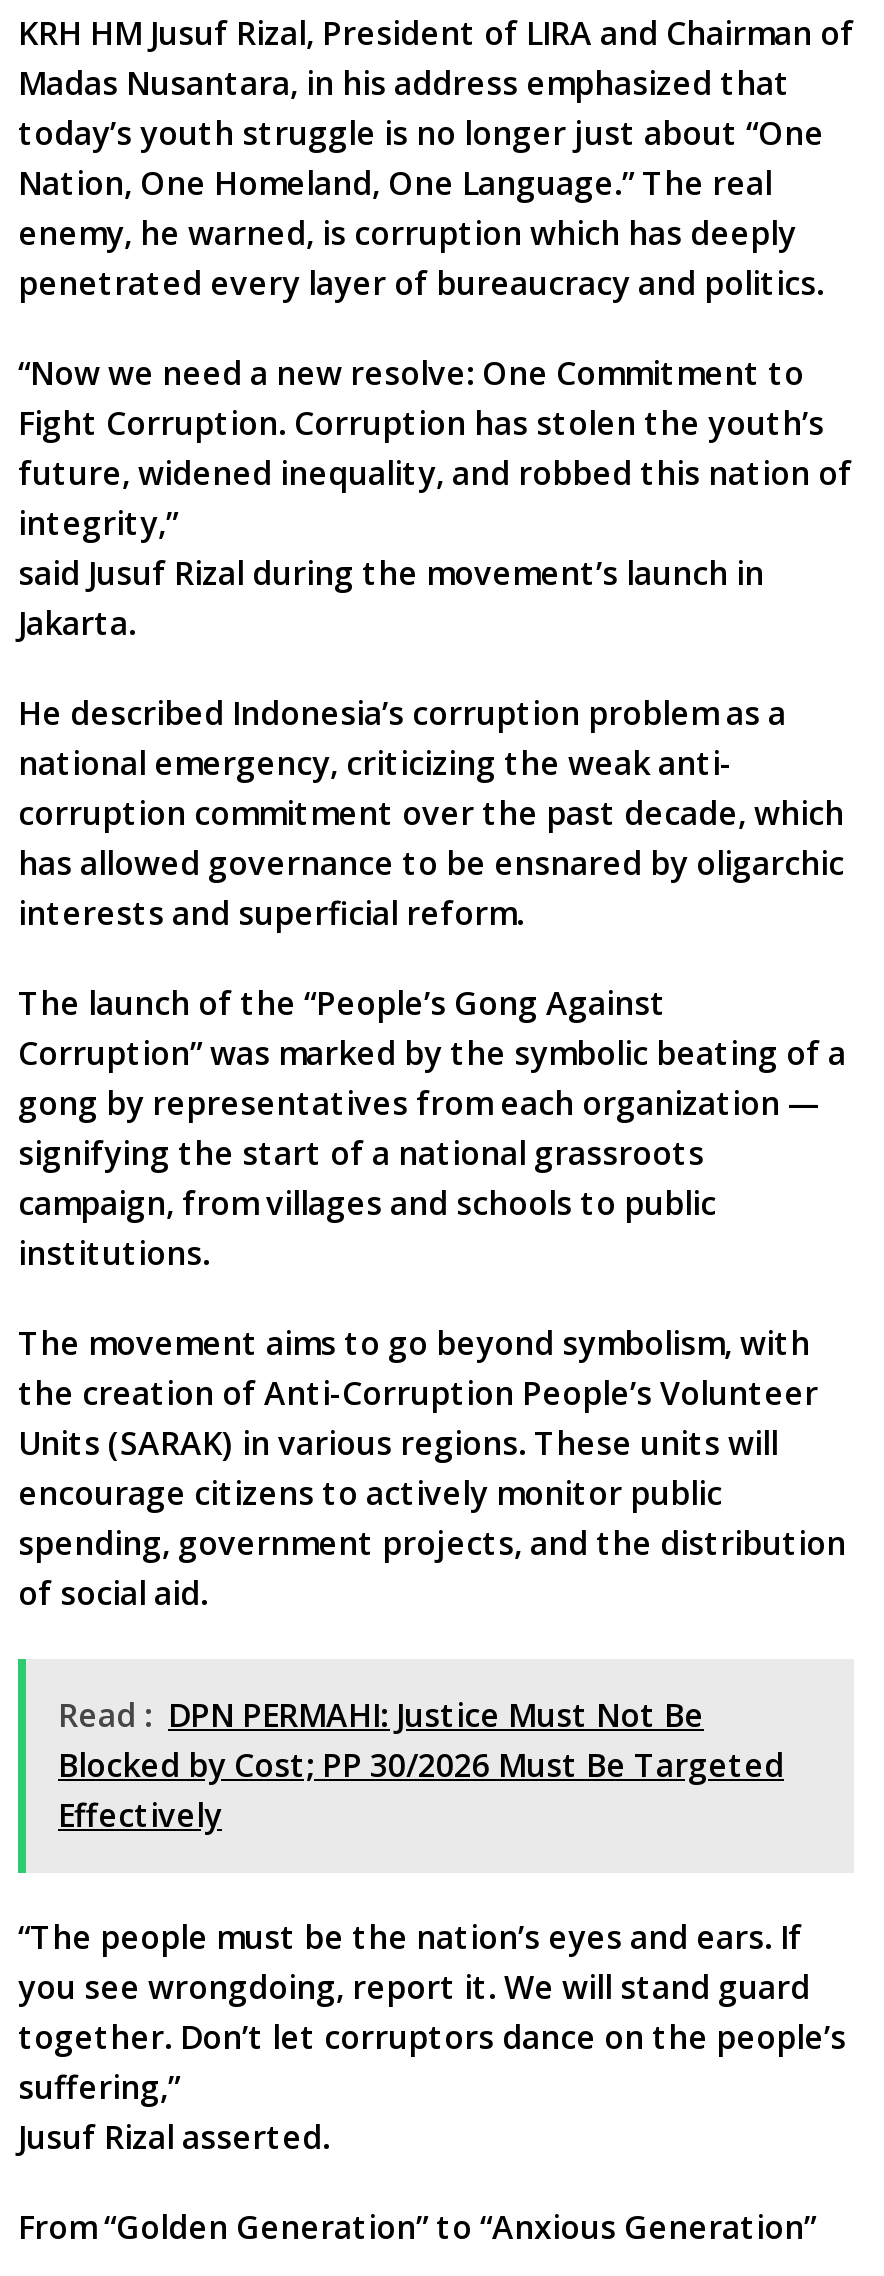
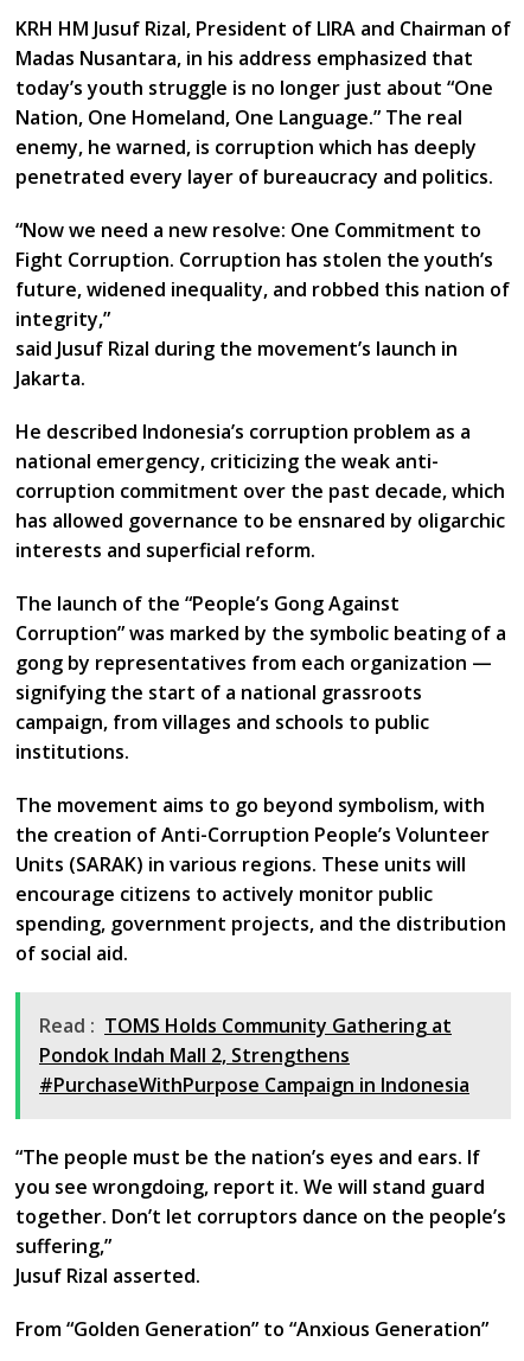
- Read : DPN PERMAHI: Justice Must Not Be
- Blocked by Cost; PP 30/2026 Must Be Targeted
- Effectively
+ Read : TOMS Holds Community Gathering at
+ Pondok Indah Mall 2, Strengthens
+ #PurchaseWithPurpose Campaign in Indonesia
